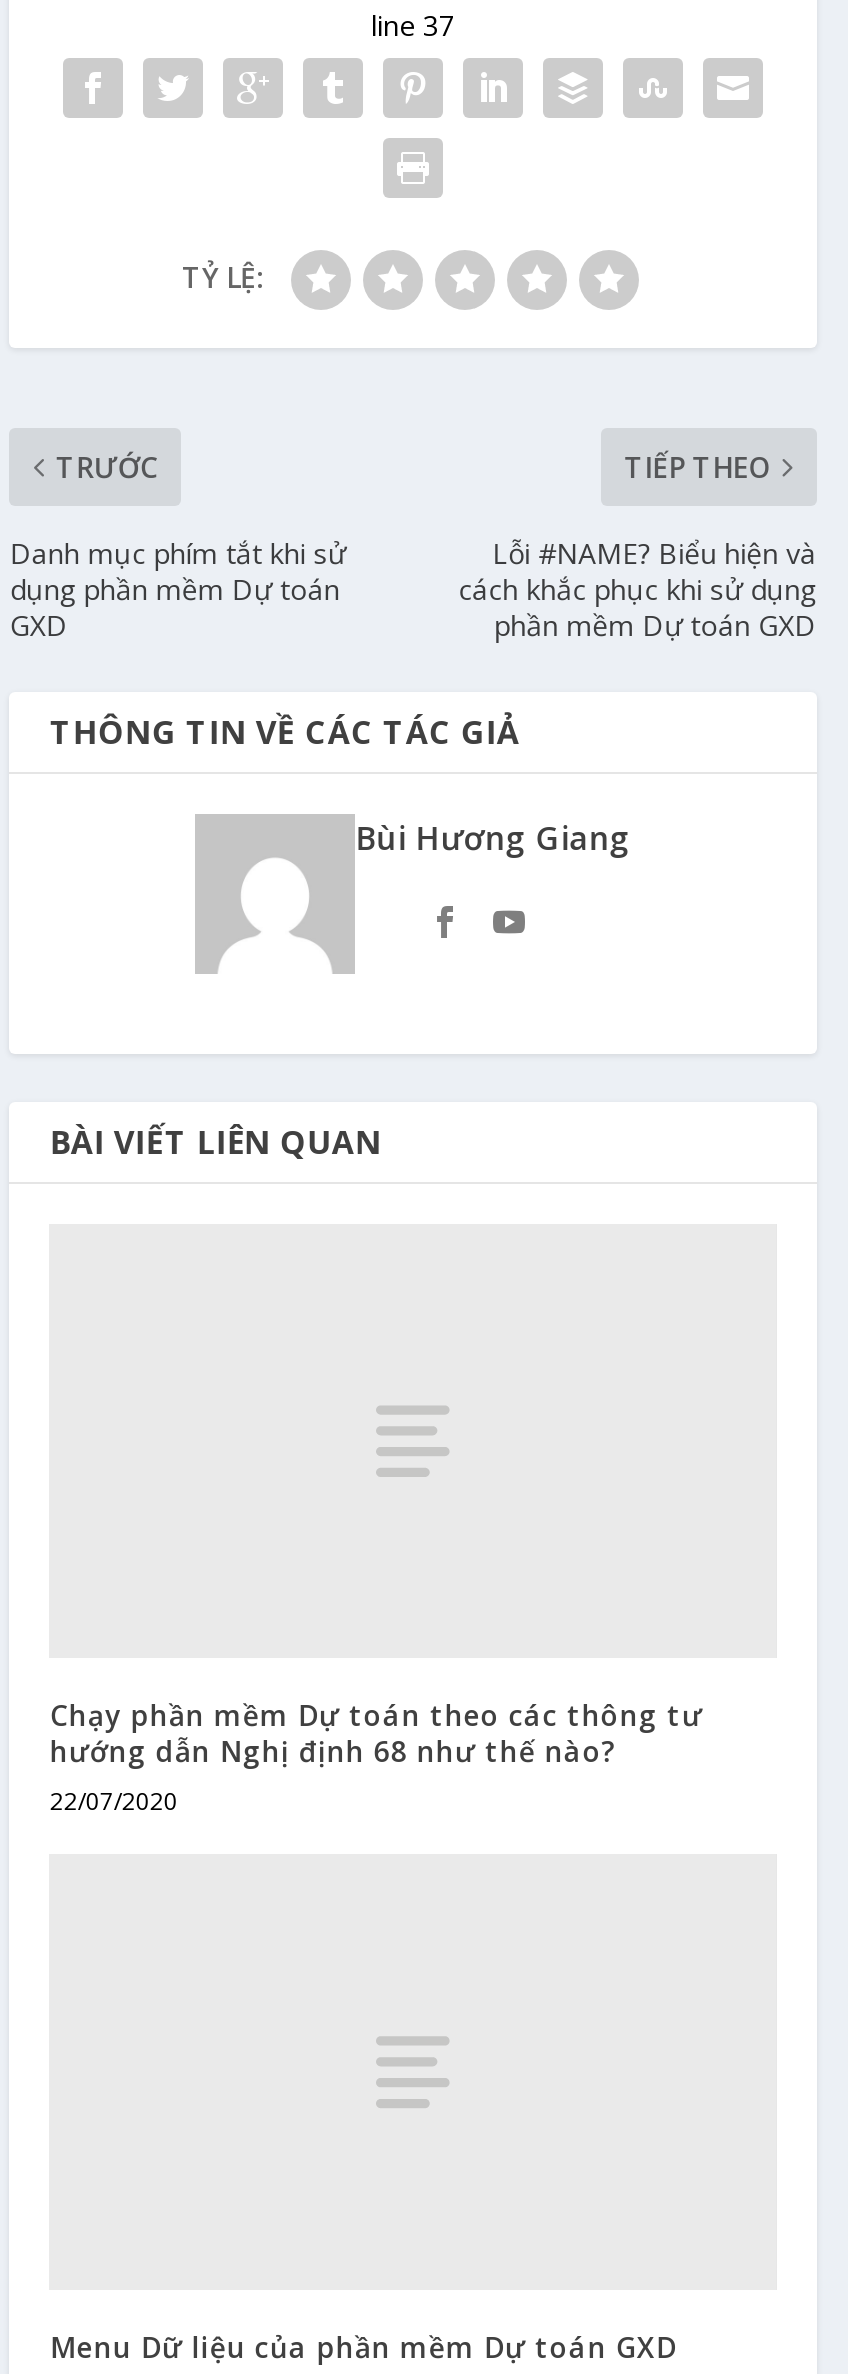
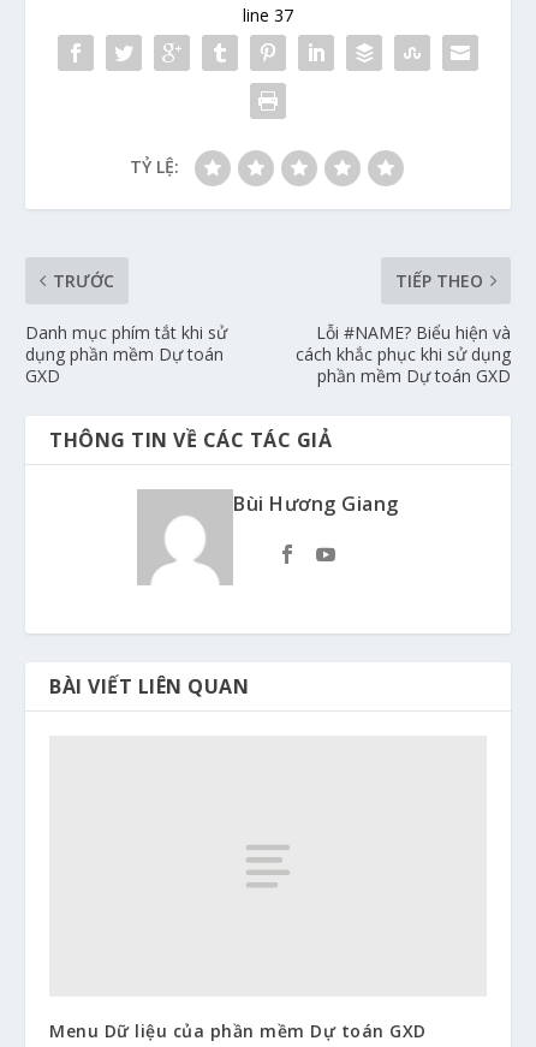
- Chạy phần mềm Dự toán theo các thông tư
- hướng dẫn Nghị định 68 như thế nào?
- 22/07/2020
